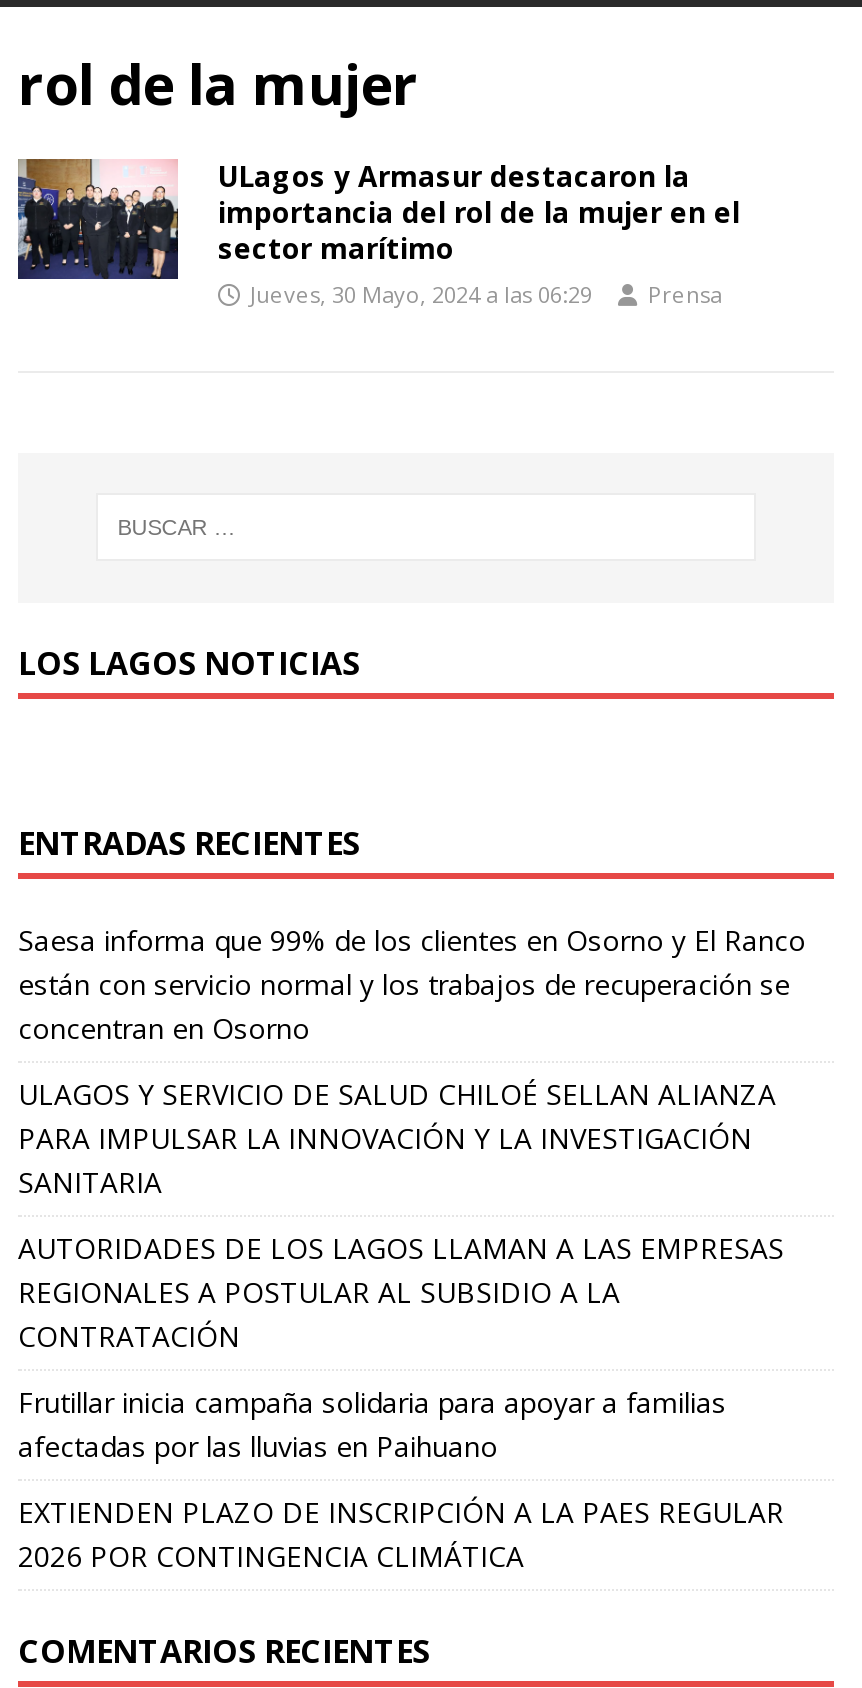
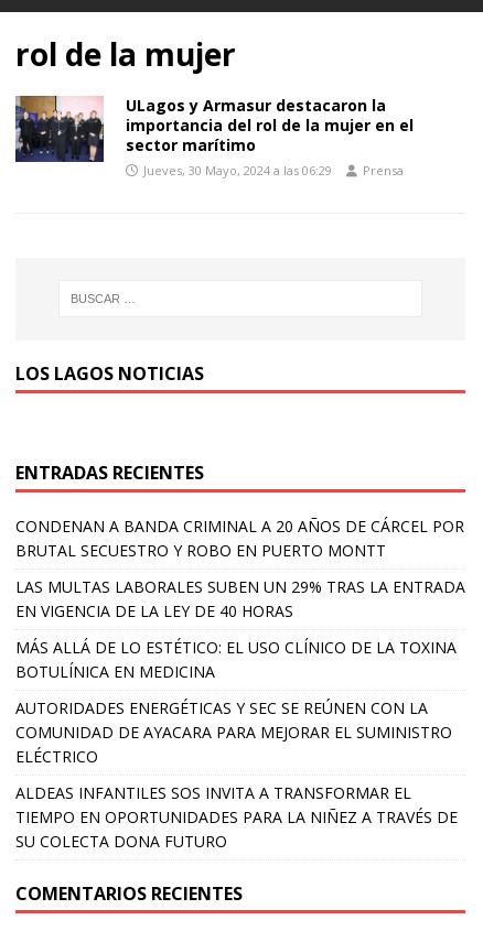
- Saesa informa que 99% de los clientes en Osorno y El Ranco
- están con servicio normal y los trabajos de recuperación se
- concentran en Osorno
+ CONDENAN A BANDA CRIMINAL A 20 AÑOS DE CÁRCEL POR
+ BRUTAL SECUESTRO Y ROBO EN PUERTO MONTT

- ULAGOS Y SERVICIO DE SALUD CHILOÉ SELLAN ALIANZA
- PARA IMPULSAR LA INNOVACIÓN Y LA INVESTIGACIÓN
- SANITARIA
+ LAS MULTAS LABORALES SUBEN UN 29% TRAS LA ENTRADA
+ EN VIGENCIA DE LA LEY DE 40 HORAS

- AUTORIDADES DE LOS LAGOS LLAMAN A LAS EMPRESAS
- REGIONALES A POSTULAR AL SUBSIDIO A LA
- CONTRATACIÓN
+ MÁS ALLÁ DE LO ESTÉTICO: EL USO CLÍNICO DE LA TOXINA
+ BOTULÍNICA EN MEDICINA

- Frutillar inicia campaña solidaria para apoyar a familias
- afectadas por las lluvias en Paihuano
+ AUTORIDADES ENERGÉTICAS Y SEC SE REÚNEN CON LA
+ COMUNIDAD DE AYACARA PARA MEJORAR EL SUMINISTRO
+ ELÉCTRICO

- EXTIENDEN PLAZO DE INSCRIPCIÓN A LA PAES REGULAR
- 2026 POR CONTINGENCIA CLIMÁTICA
+ ALDEAS INFANTILES SOS INVITA A TRANSFORMAR EL
+ TIEMPO EN OPORTUNIDADES PARA LA NIÑEZ A TRAVÉS DE
+ SU COLECTA DONA FUTURO
